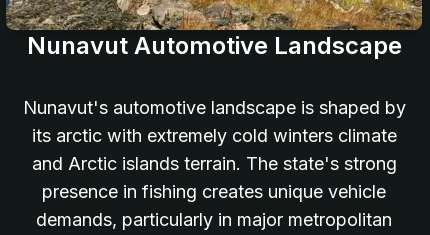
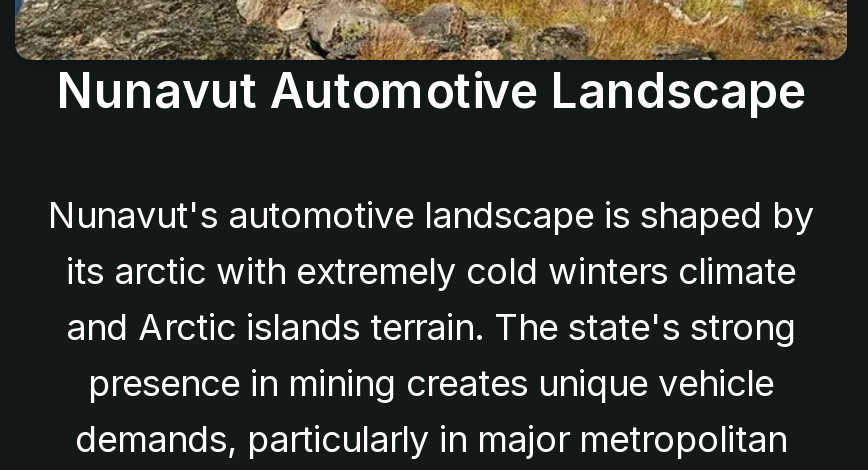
- presence in fishing creates unique vehicle
+ presence in mining creates unique vehicle
